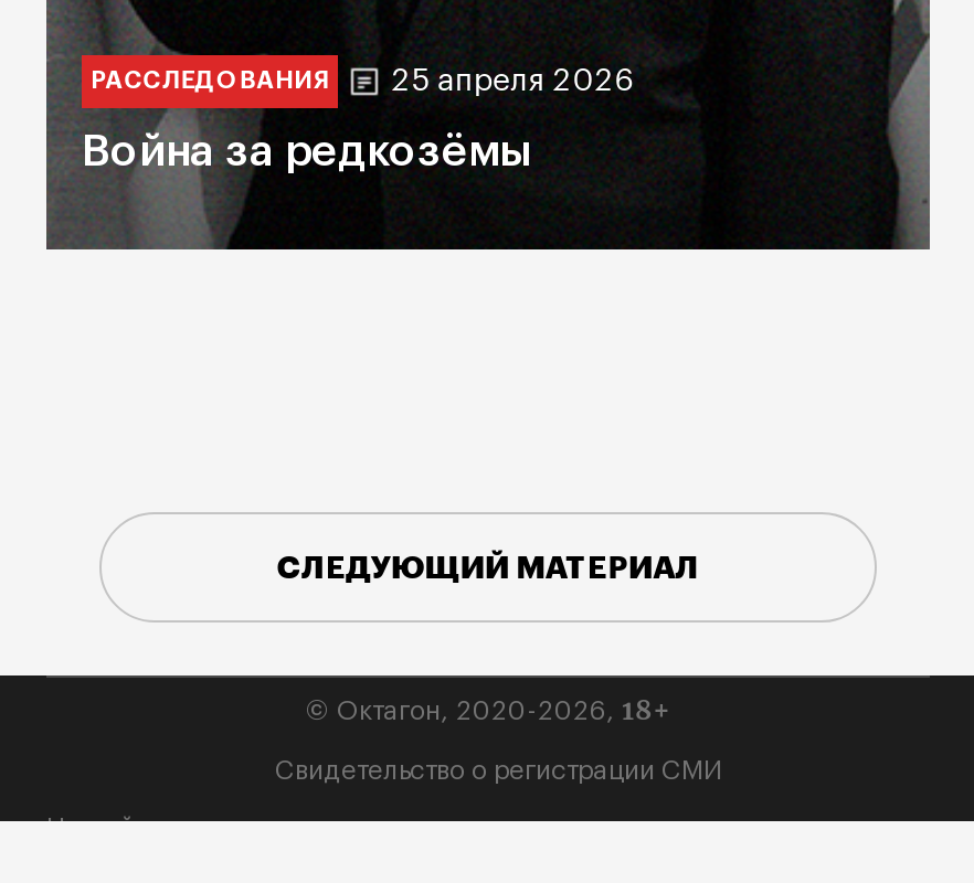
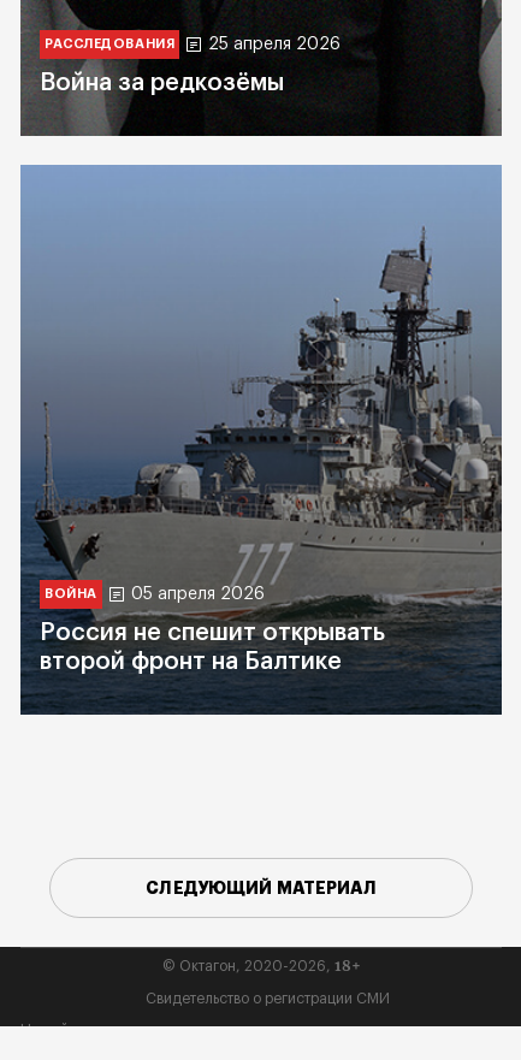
+ [image]
+ ВОЙНА
+ 05 апреля 2026
+ Россия не спешит открывать
+ второй фронт на Балтике
